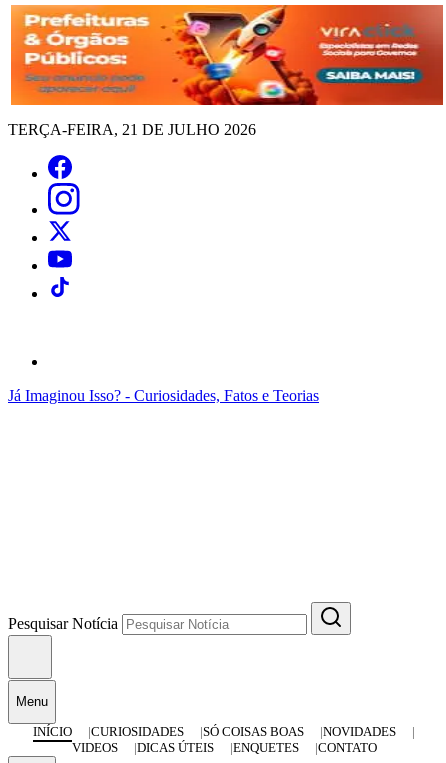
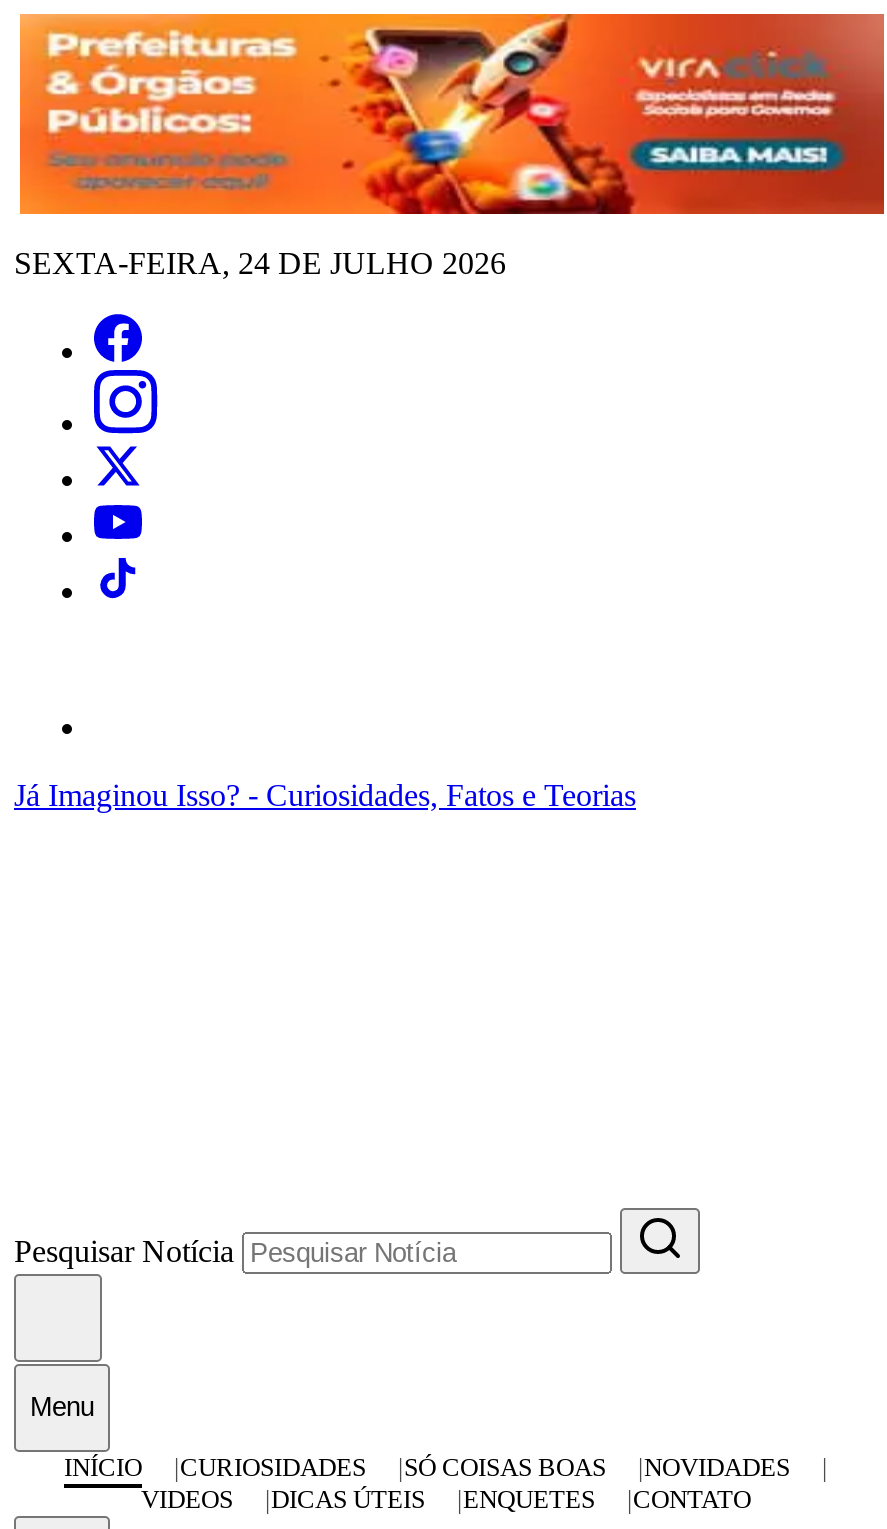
- TERÇA-FEIRA, 21 DE JULHO 2026
+ SEXTA-FEIRA, 24 DE JULHO 2026
